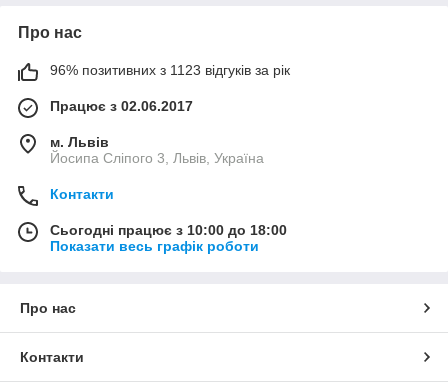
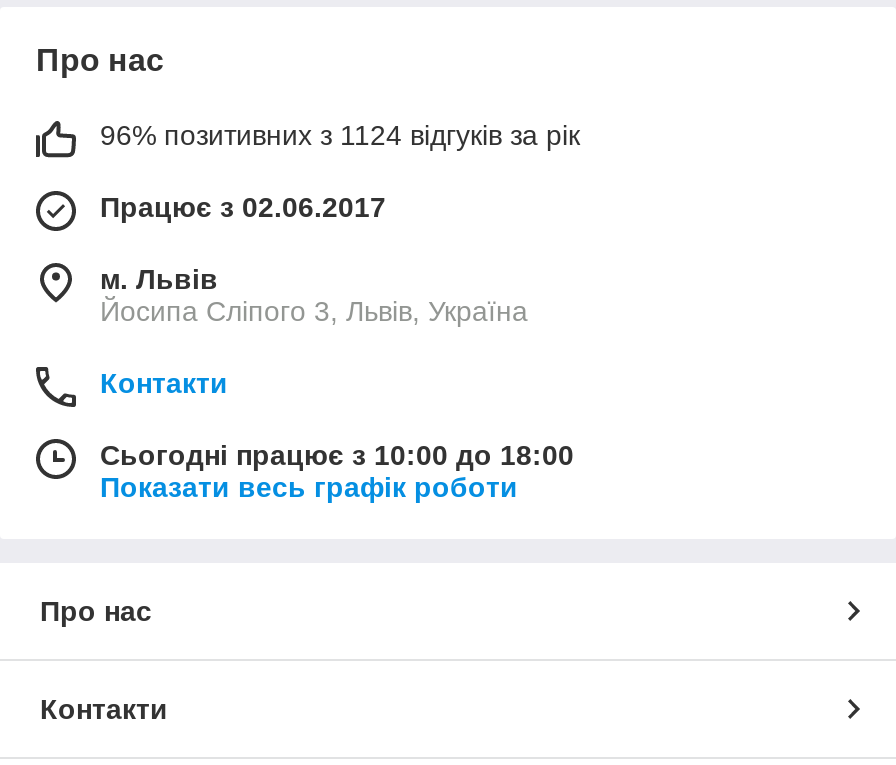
- 96% позитивних з 1123 відгуків за рік
+ 96% позитивних з 1124 відгуків за рік
